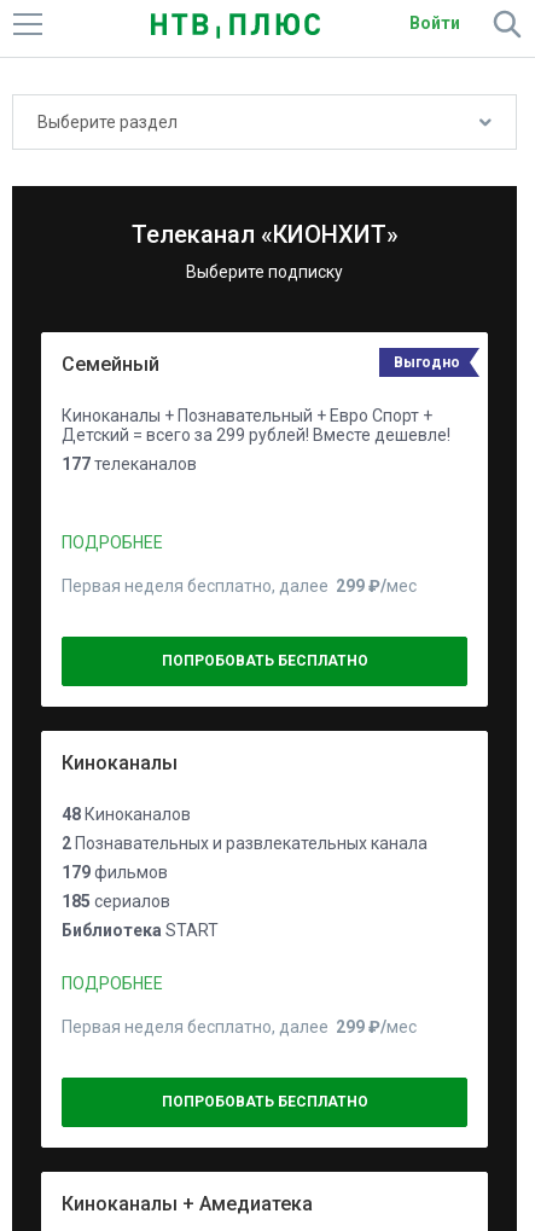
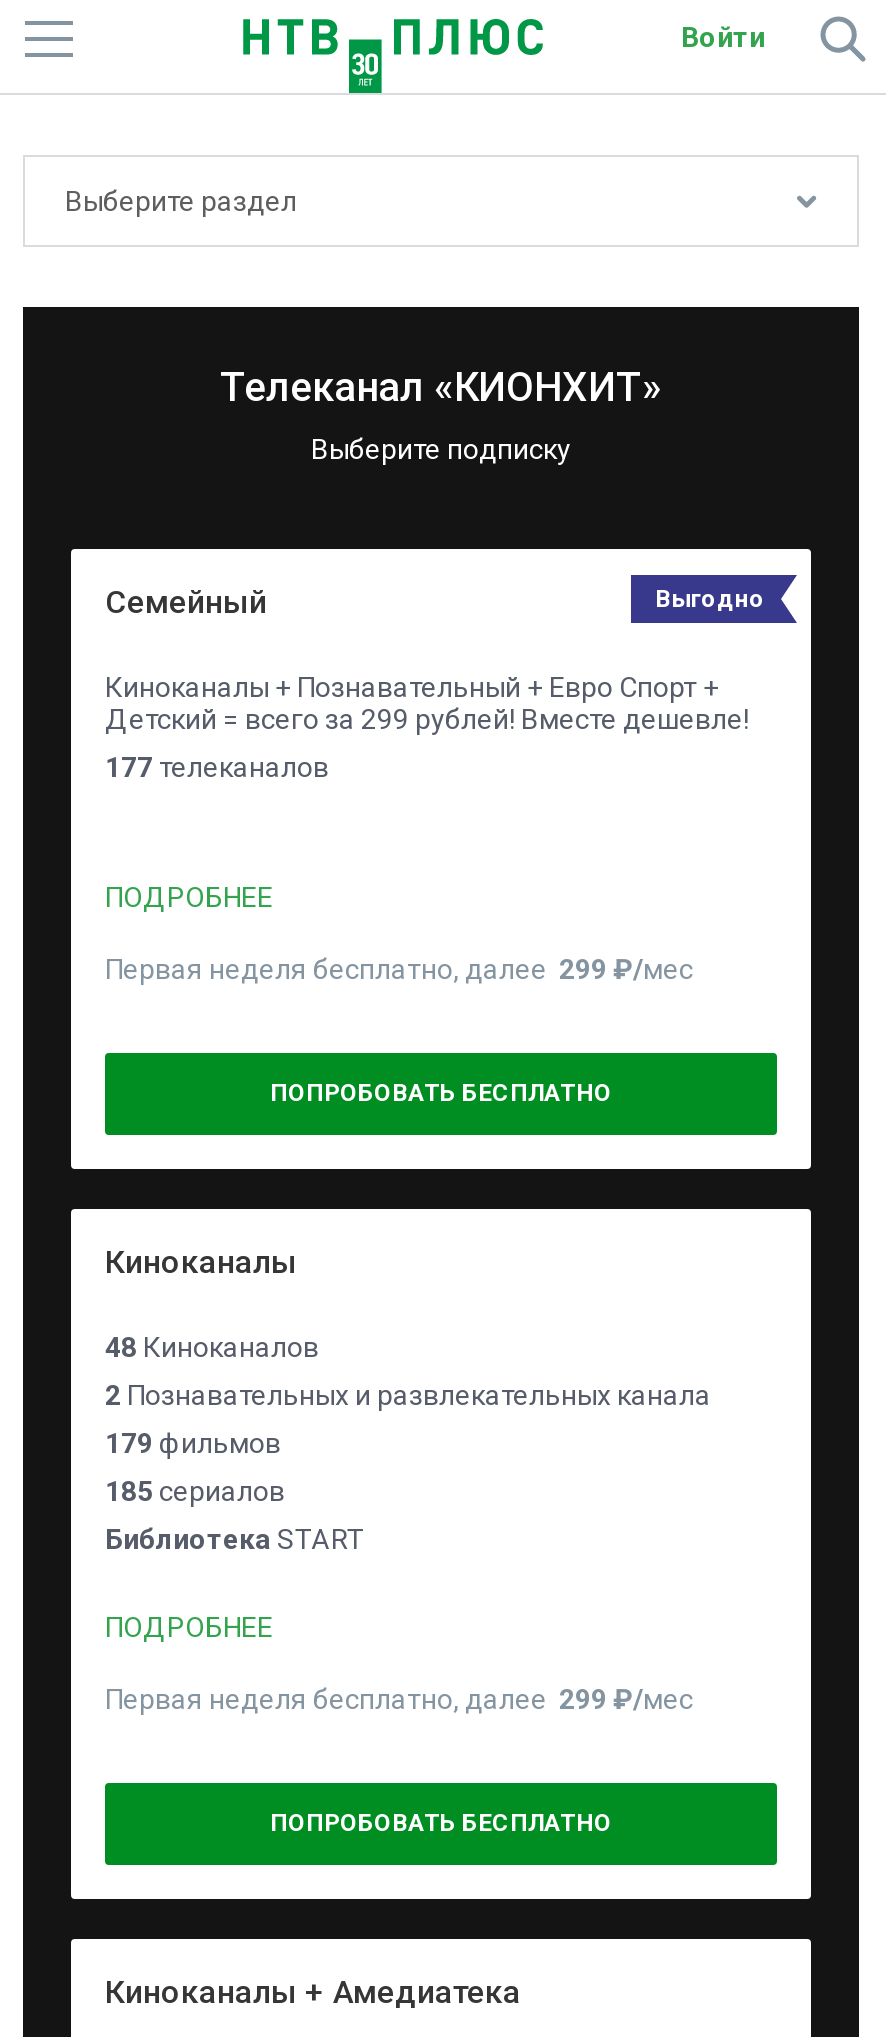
- [image]
+ [image]
